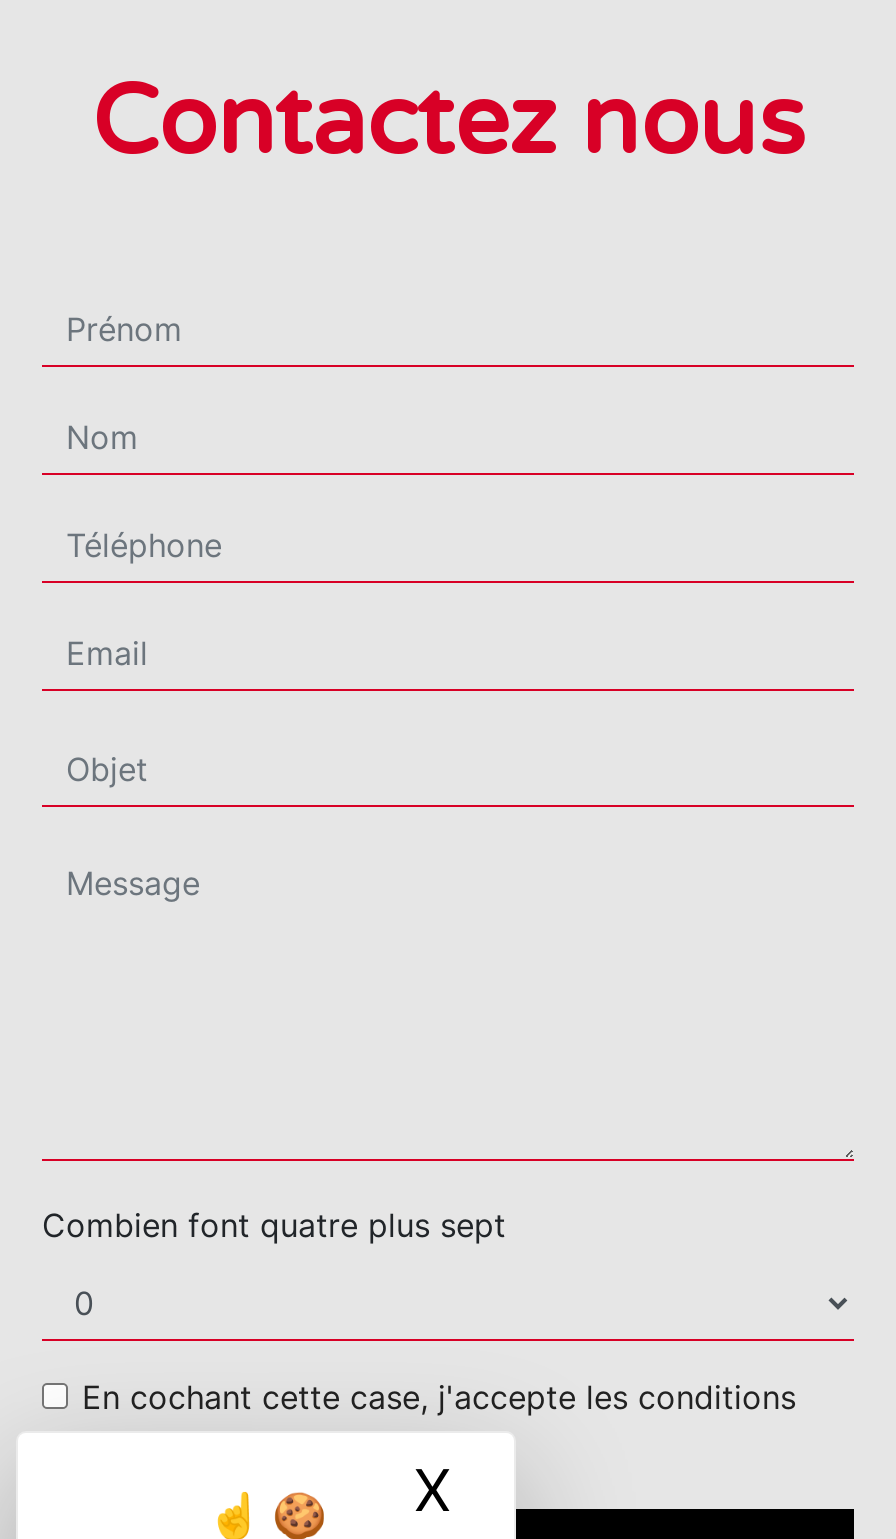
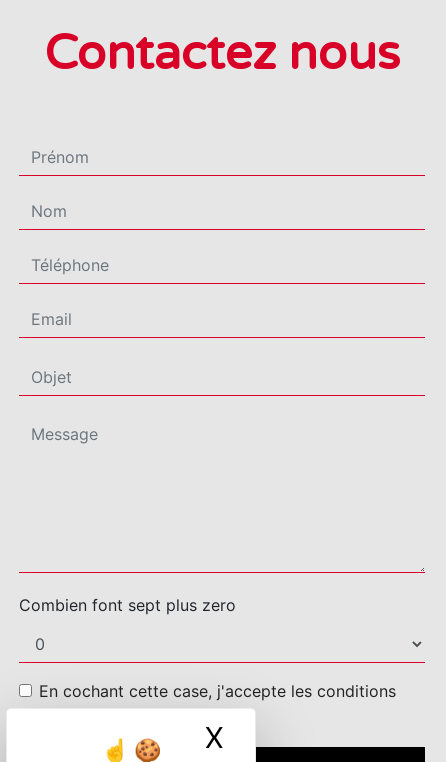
- Combien font quatre plus sept
+ Combien font sept plus zero
